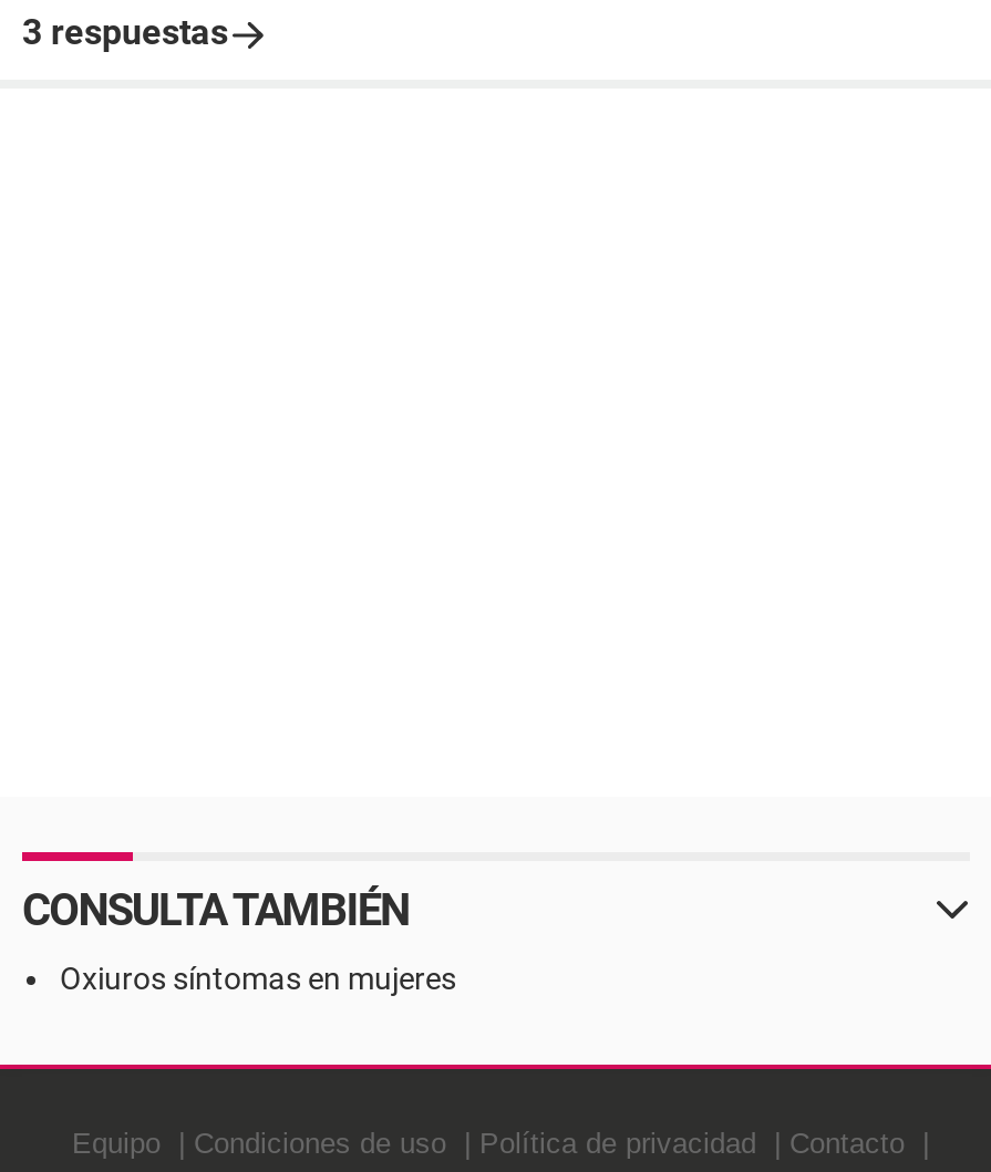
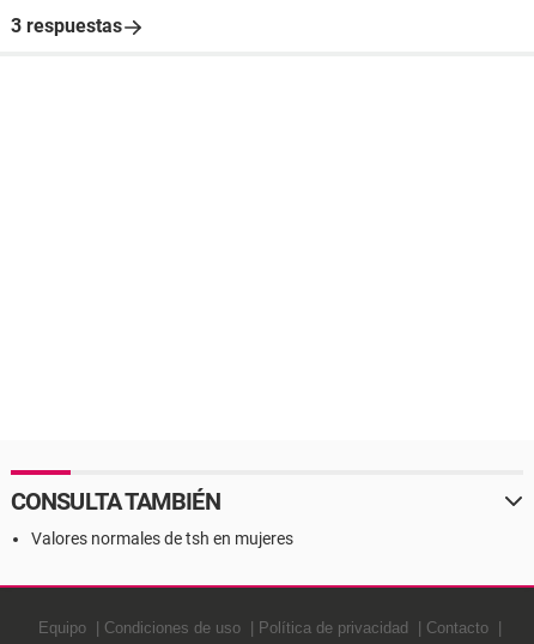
- Oxiuros síntomas en mujeres
+ Valores normales de tsh en mujeres
